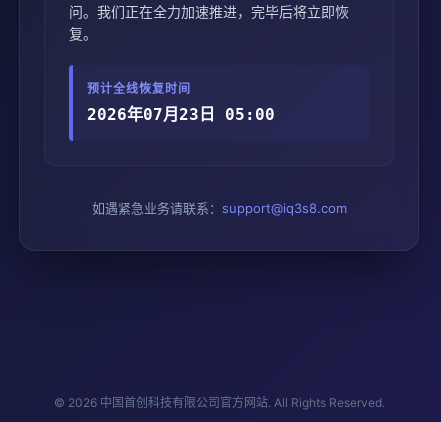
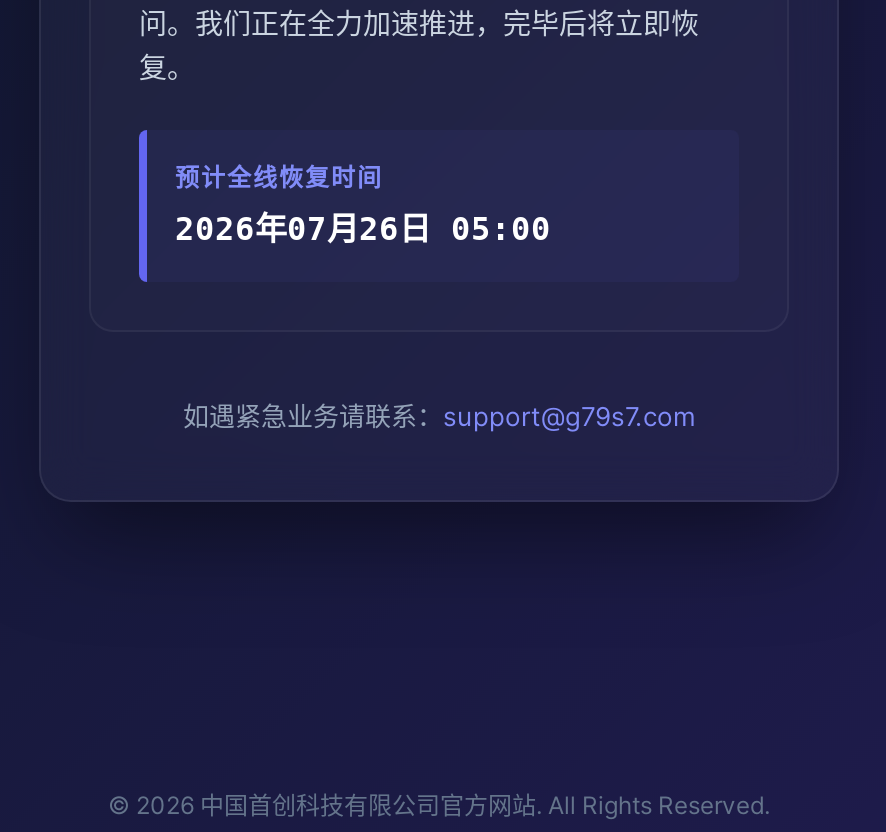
- 2026年07月23日 05:00
+ 2026年07月26日 05:00

- 如遇紧急业务请联系：support@iq3s8.com
+ 如遇紧急业务请联系：support@g79s7.com
